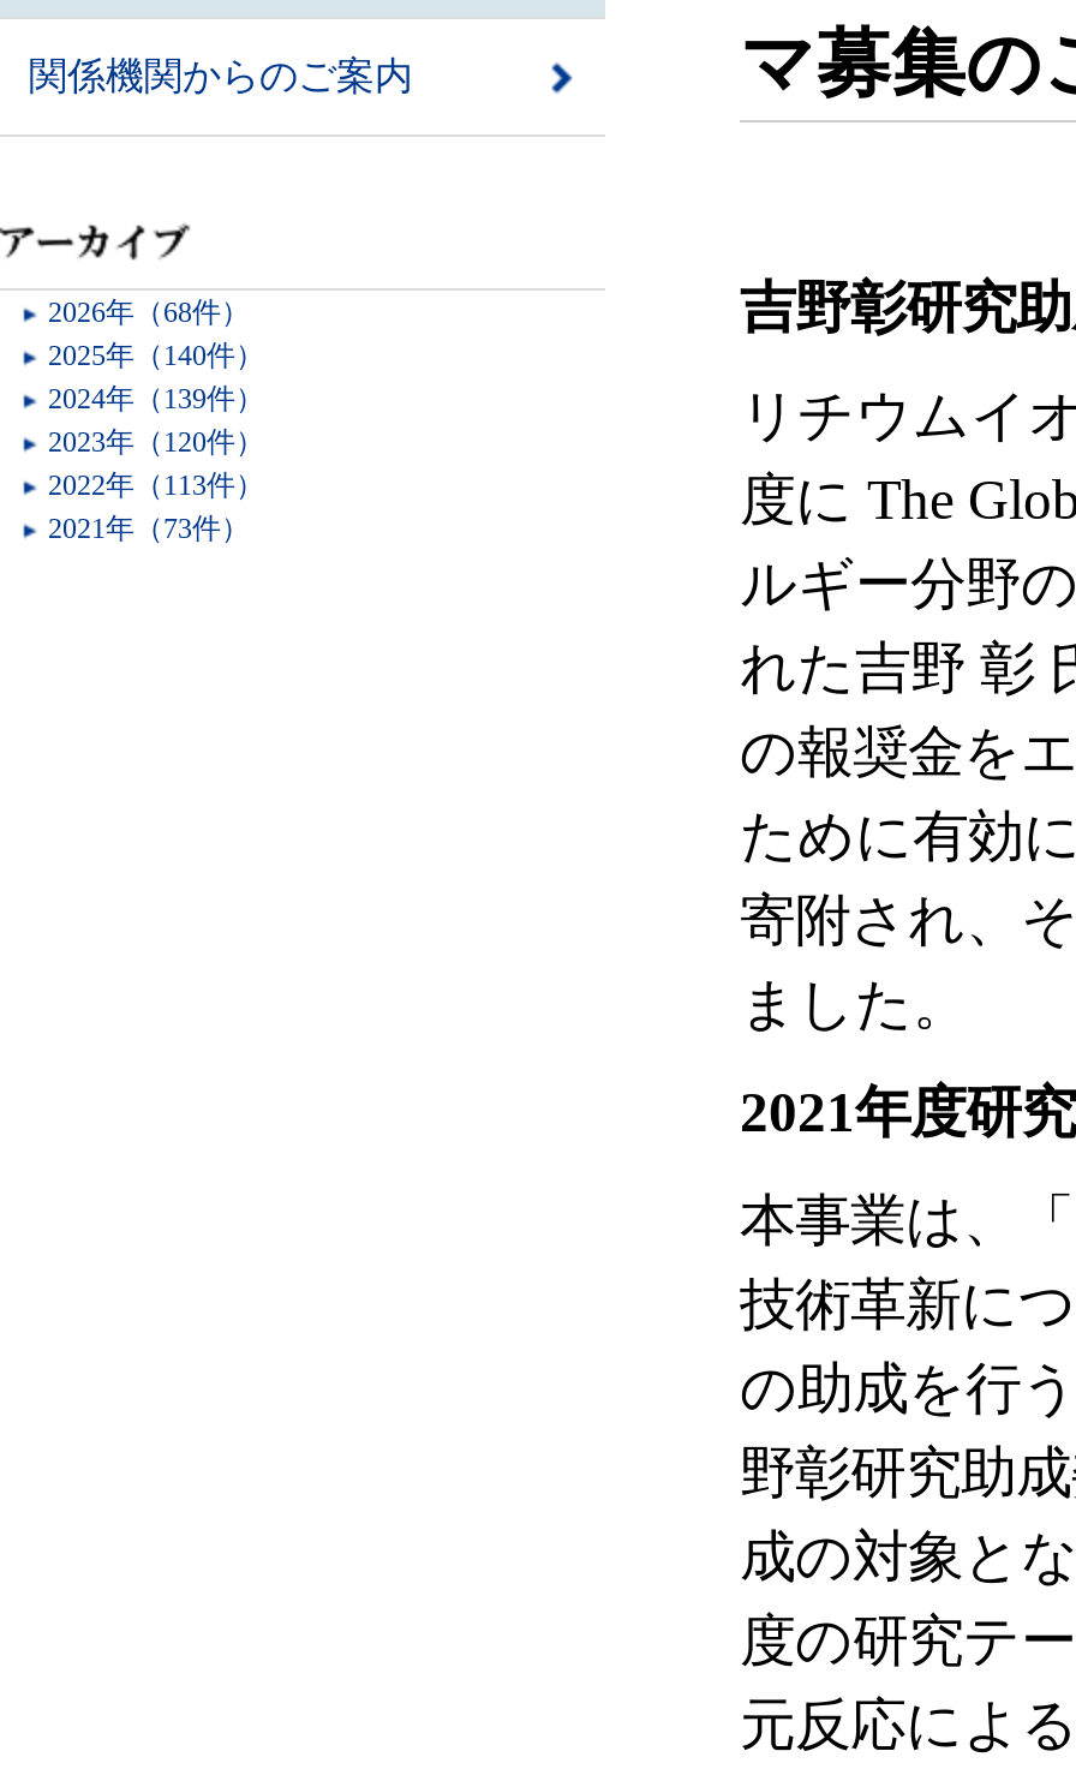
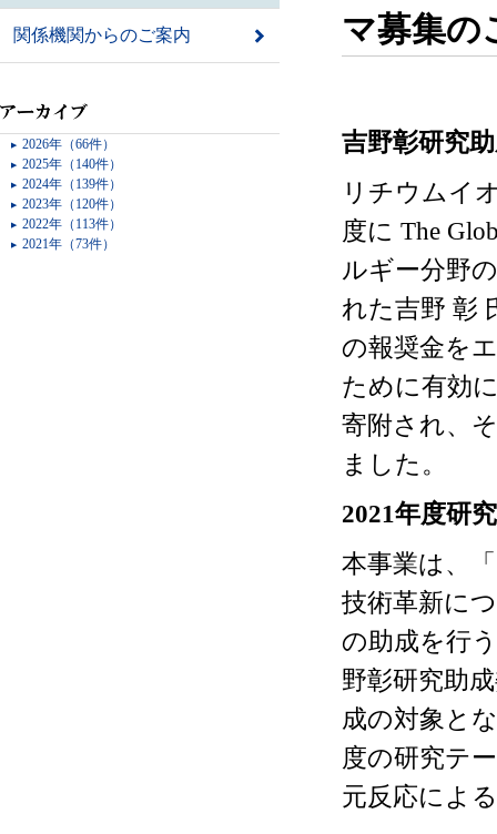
- 2026年（68件）
+ 2026年（66件）
